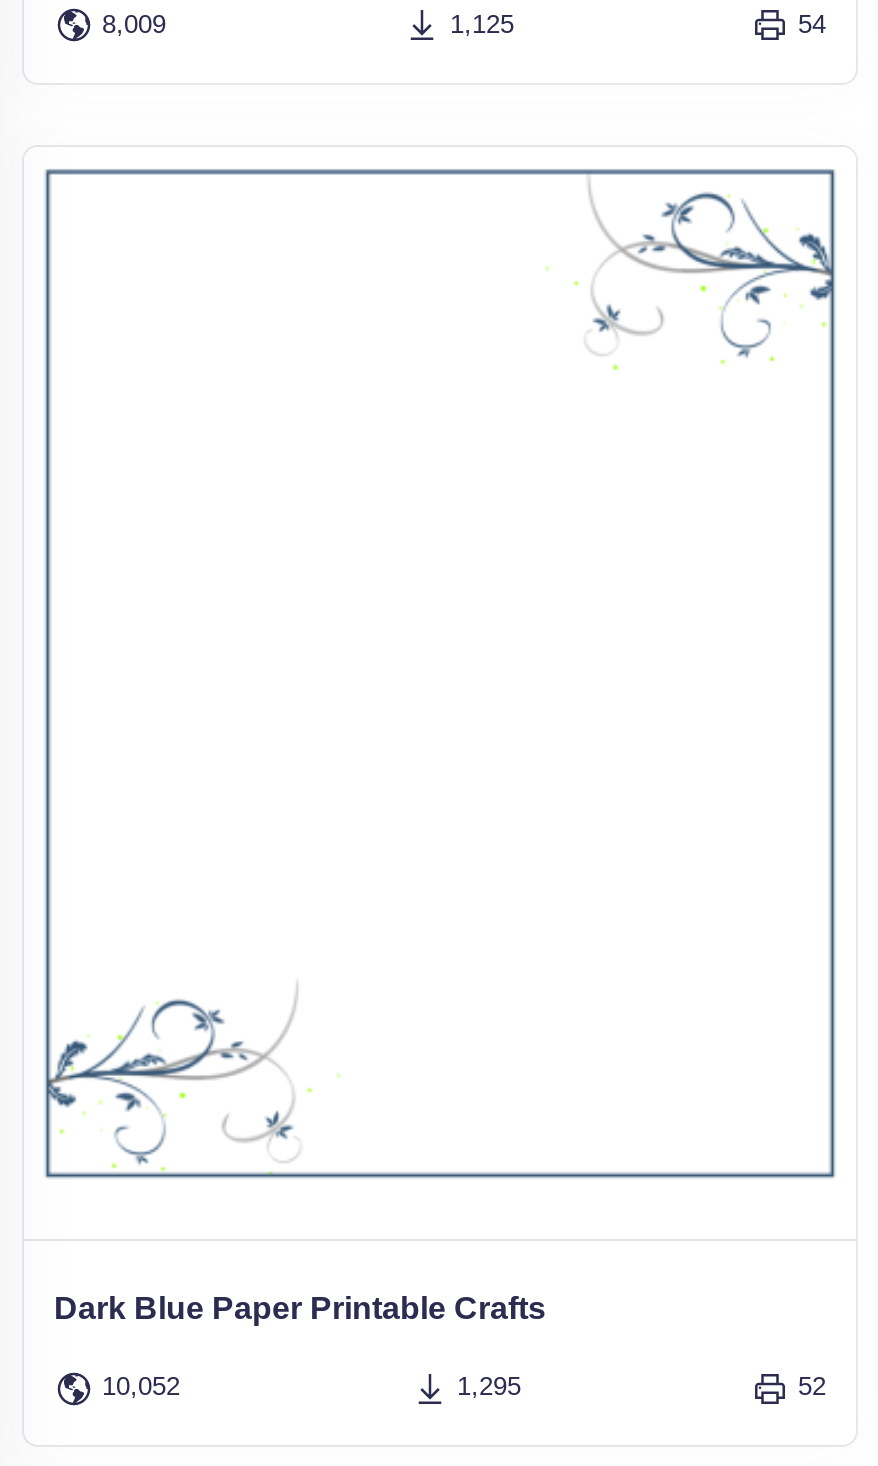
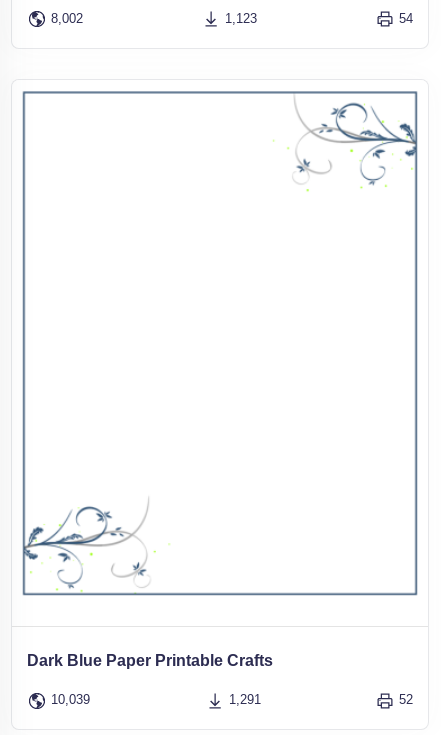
- 8,009
+ 8,002

- 1,125
+ 1,123

- 10,052
+ 10,039

- 1,295
+ 1,291
